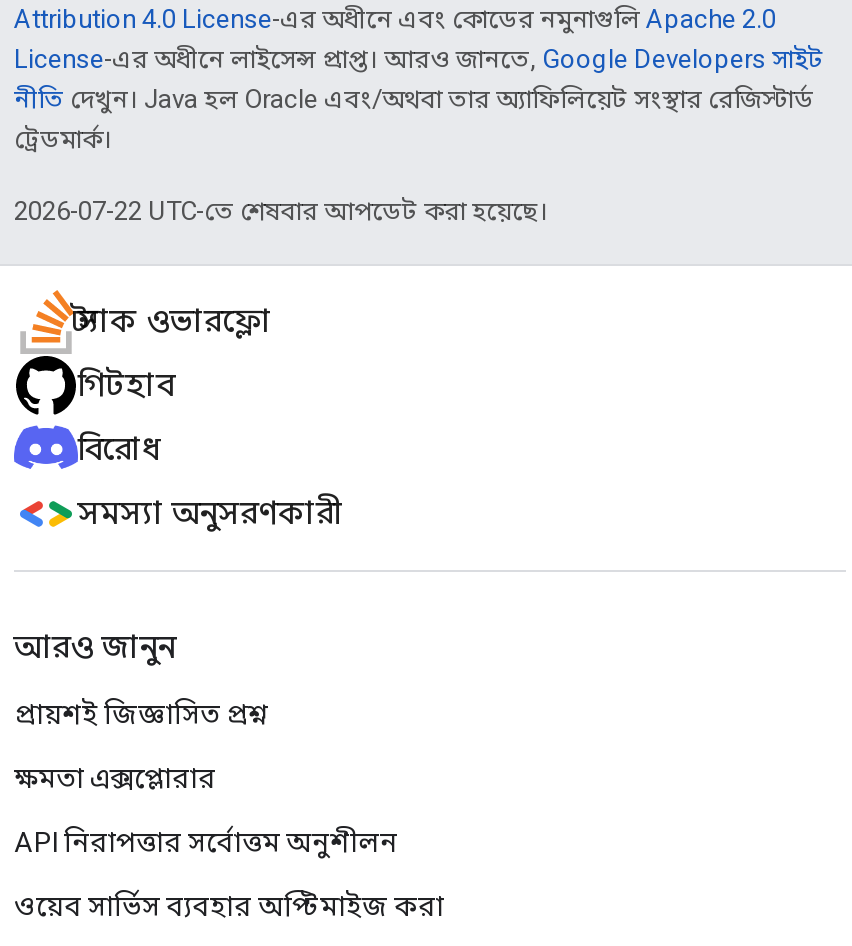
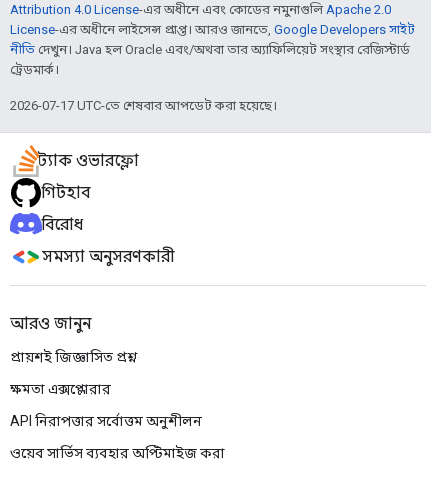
- 2026-07-22 UTC-তে শেষবার আপডেট করা হয়েছে।
+ 2026-07-17 UTC-তে শেষবার আপডেট করা হয়েছে।
